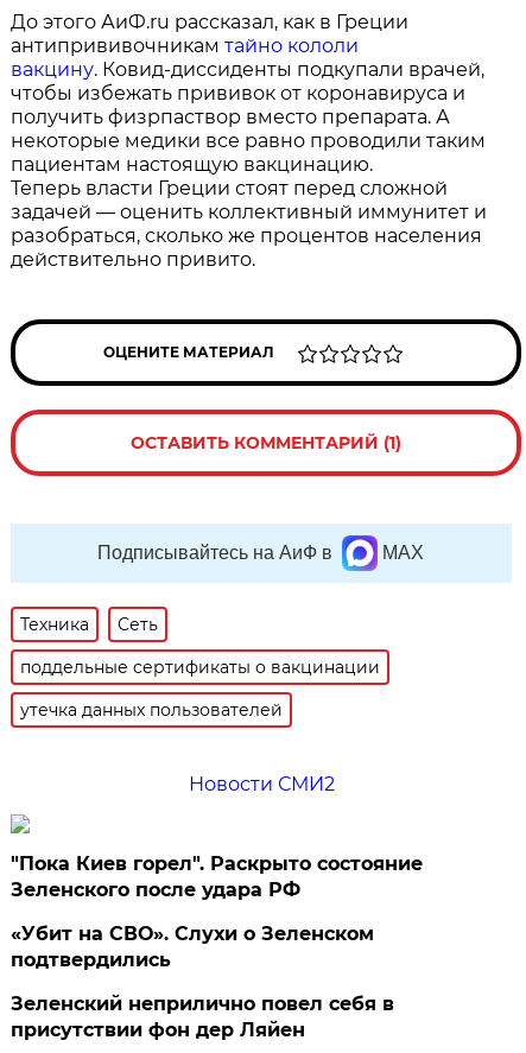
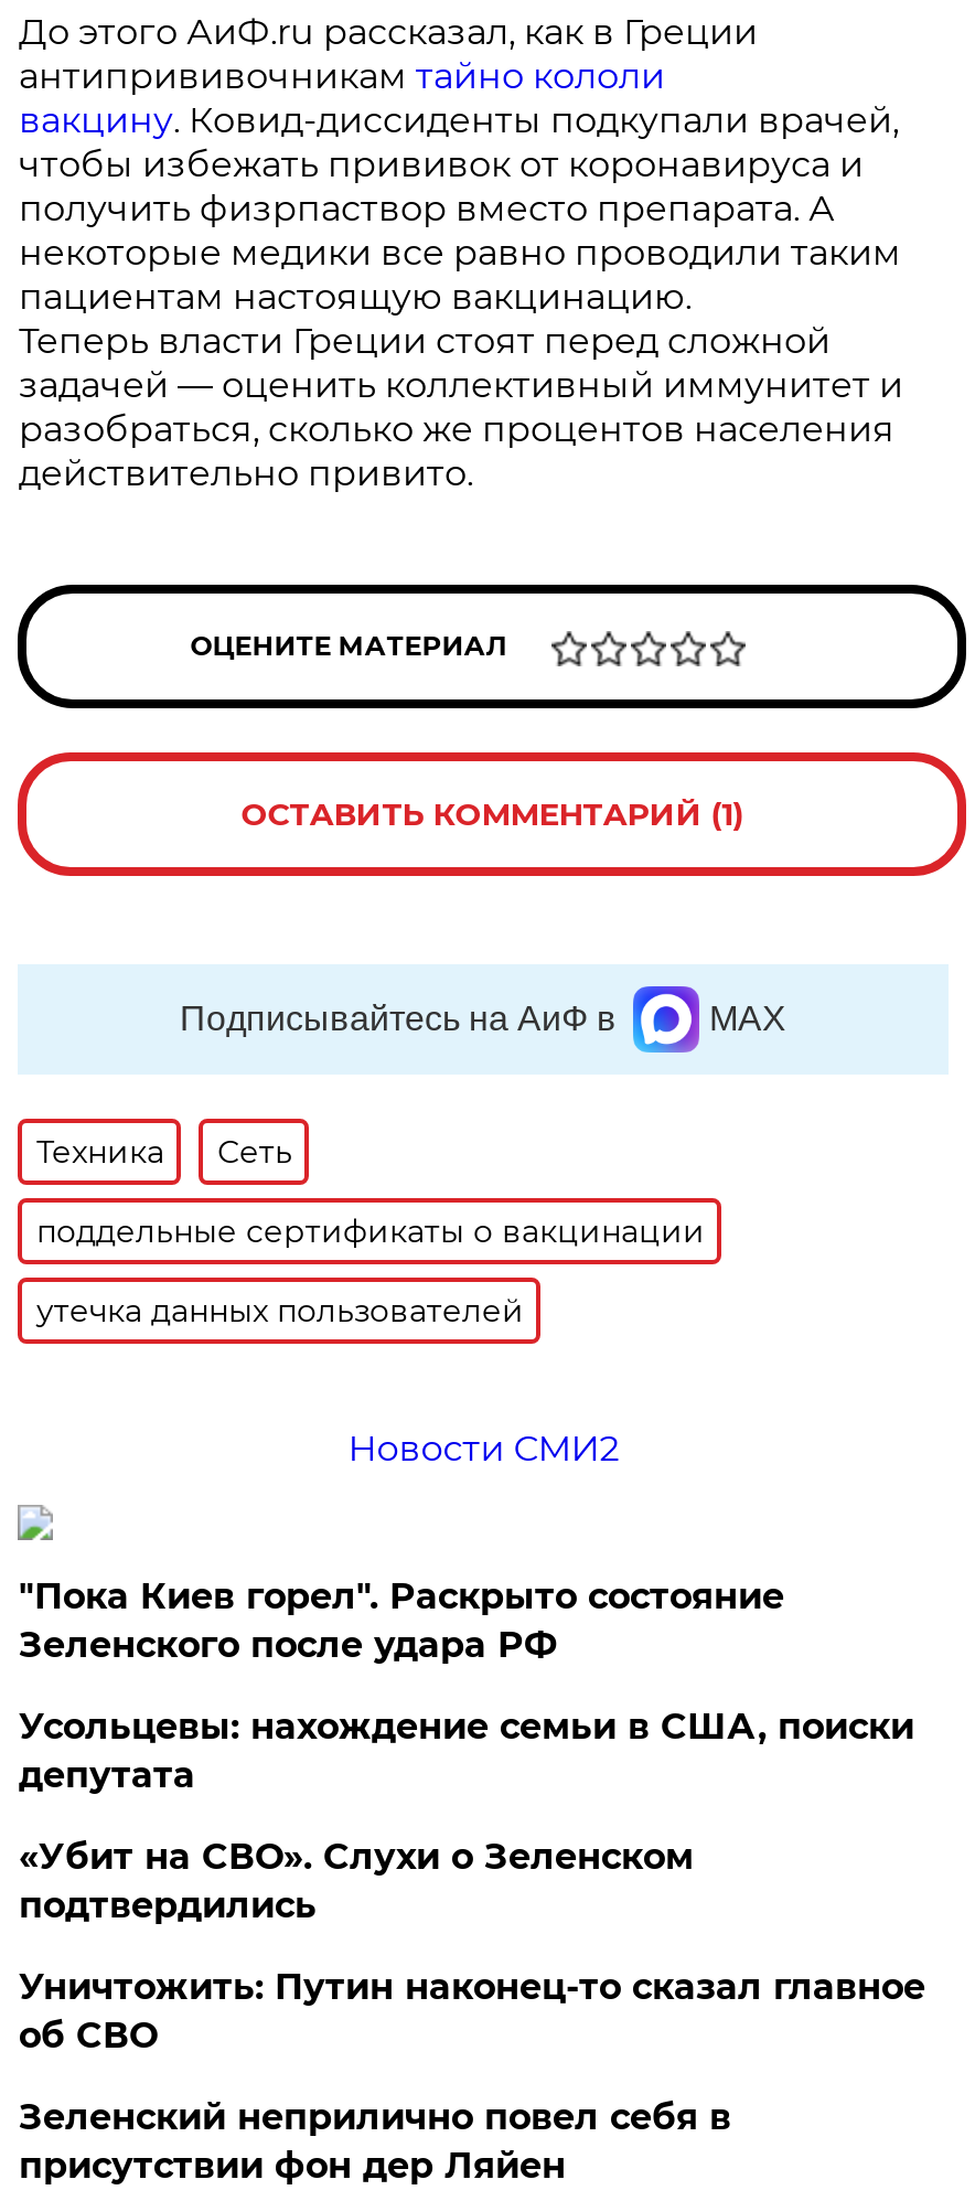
+ Усольцевы: нахождение семьи в США, поиски
+ депутата

+ Уничтожить: Путин наконец-то сказал главное
+ об СВО
